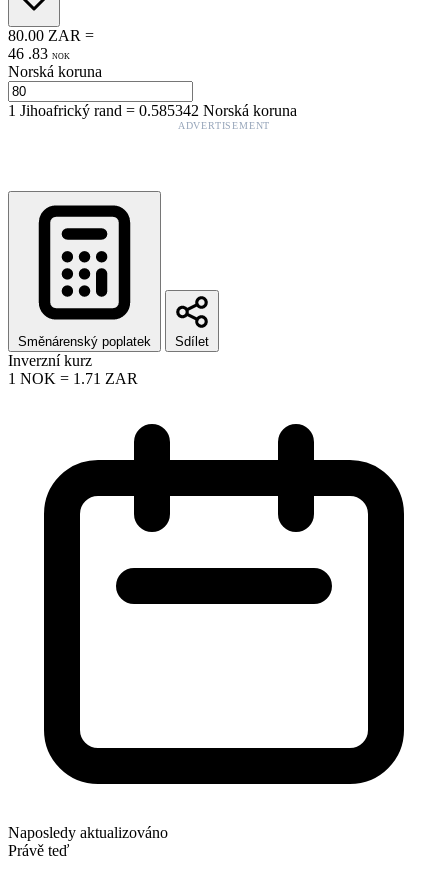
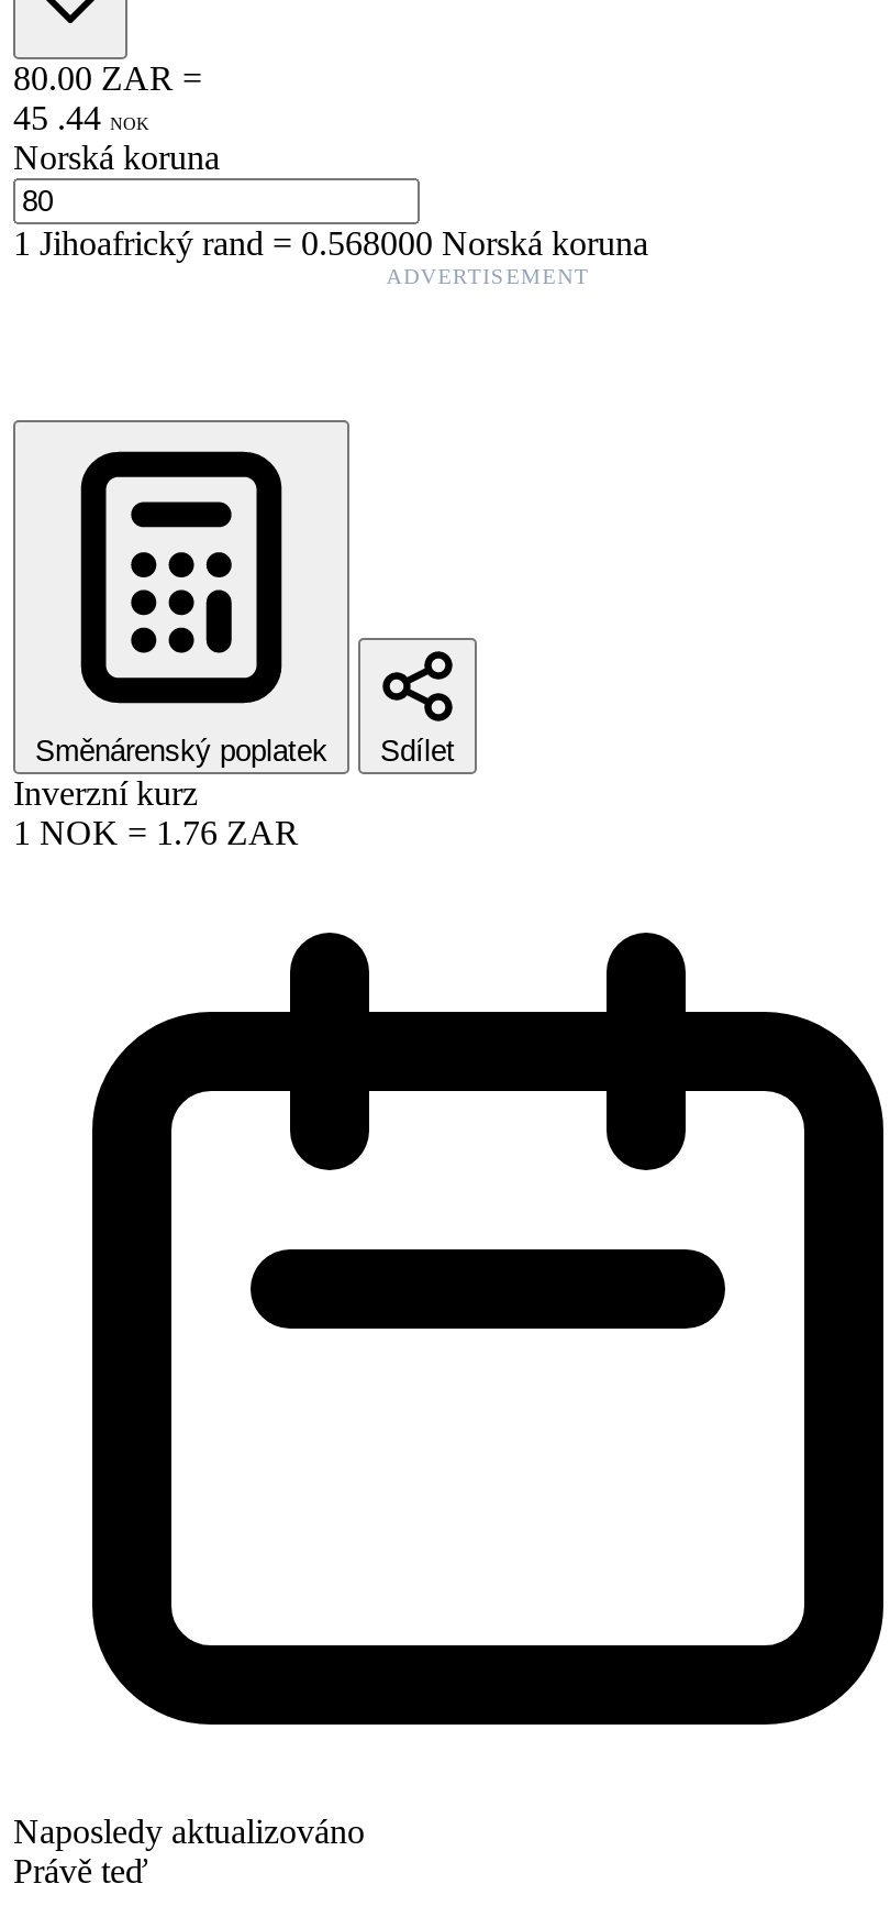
- 46 . 83 NOK
+ 45 . 44 NOK

- 1Jihoafrický rand=0.585342 Norská koruna
+ 1Jihoafrický rand=0.568000 Norská koruna

- 1 NOK = 1.71 ZAR
+ 1 NOK = 1.76 ZAR
